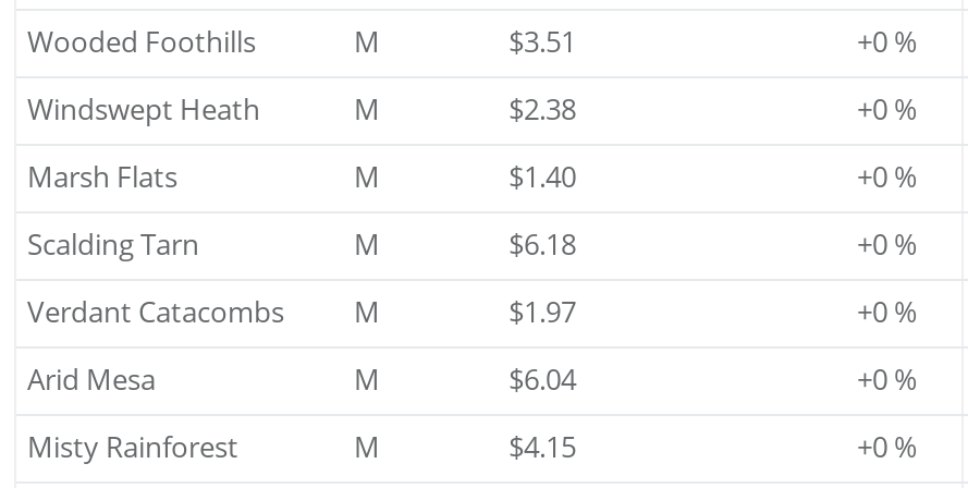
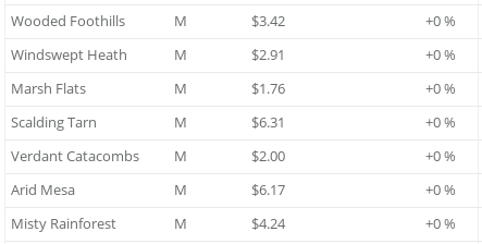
- $3.51
+ $3.42

- $2.38
+ $2.91

- $1.40
+ $1.76

- $6.18
+ $6.31

- $1.97
+ $2.00

- $6.04
+ $6.17

- $4.15
+ $4.24
